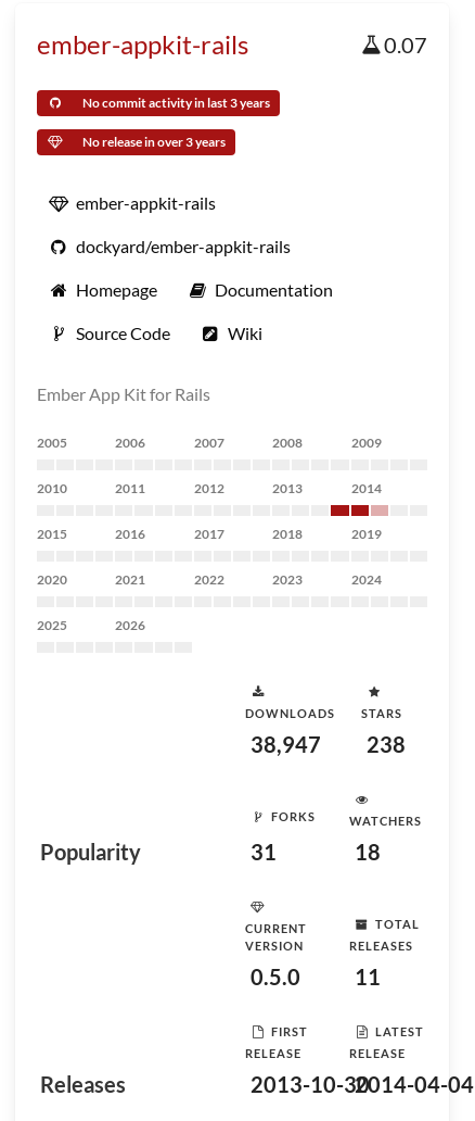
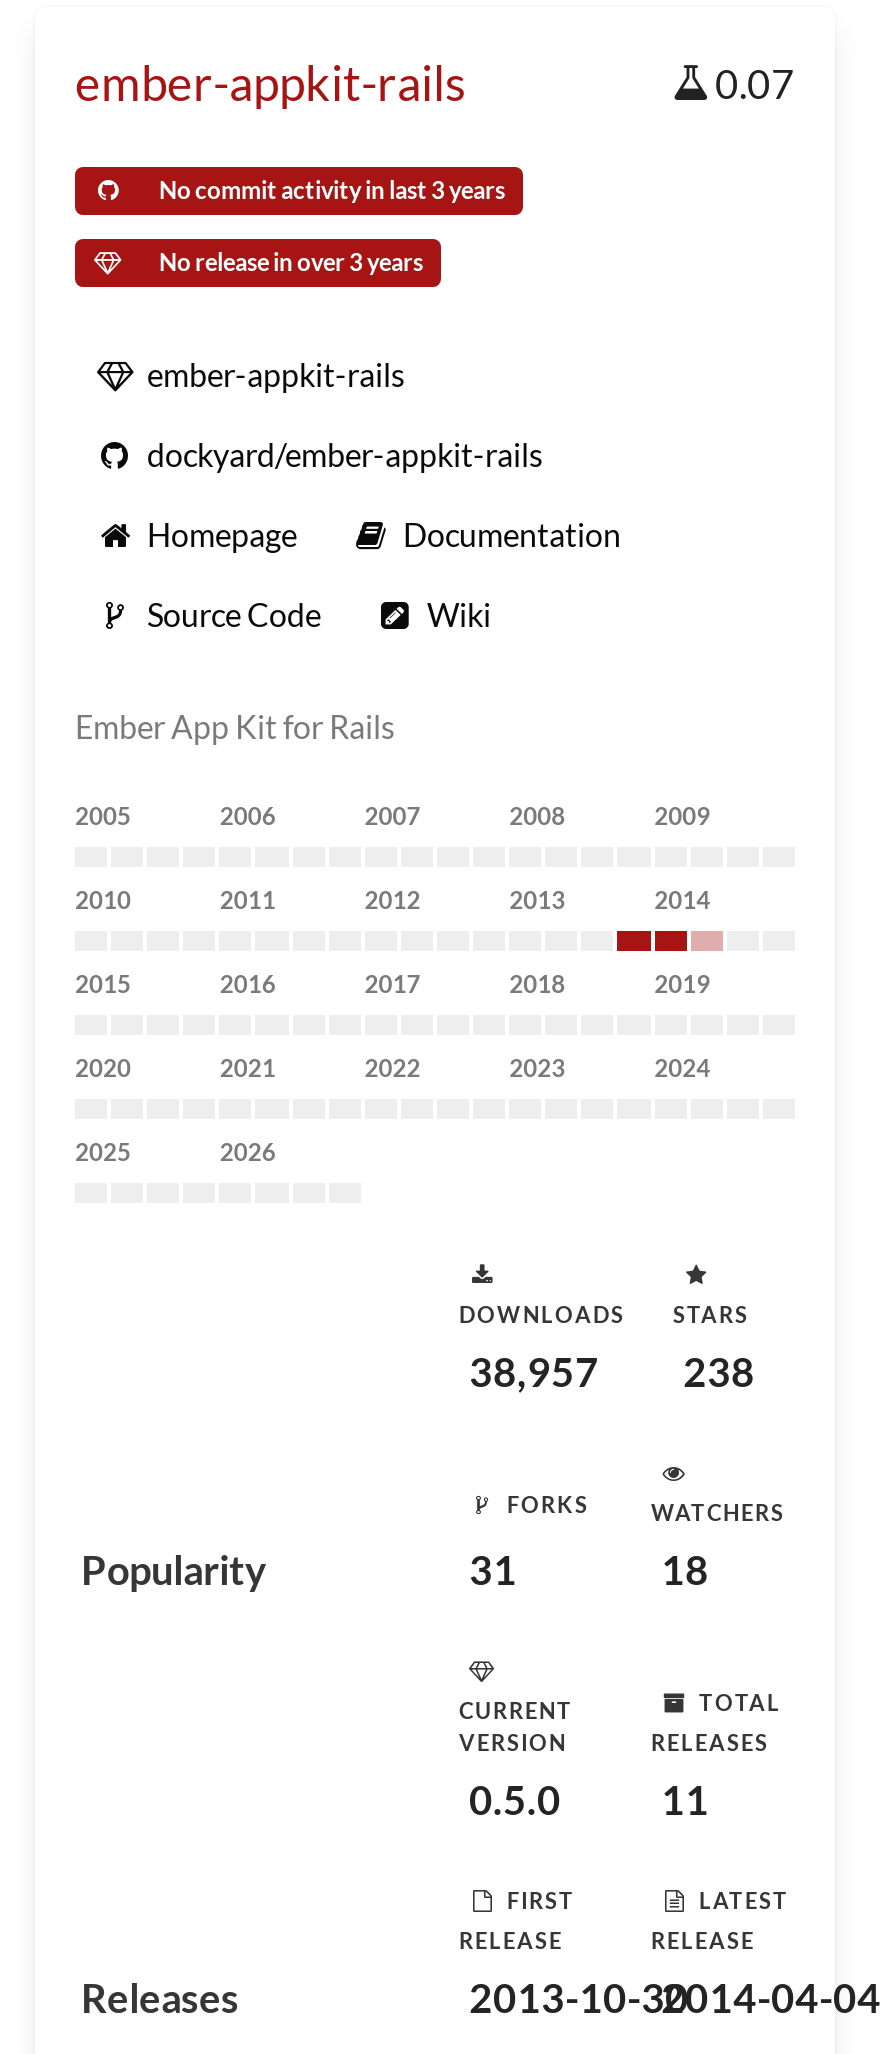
- 38,947 238
+ 38,957 238
